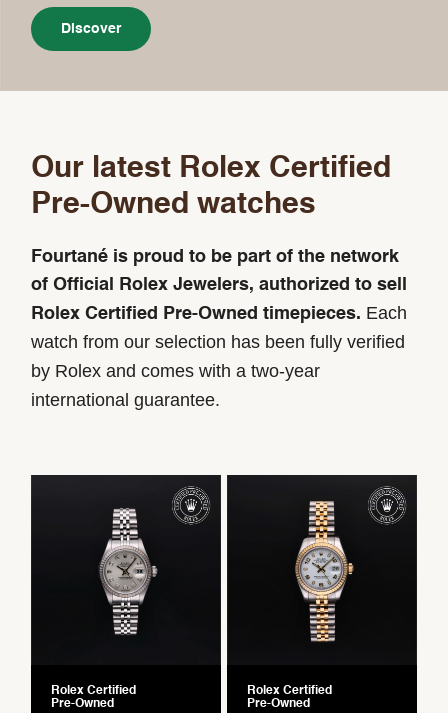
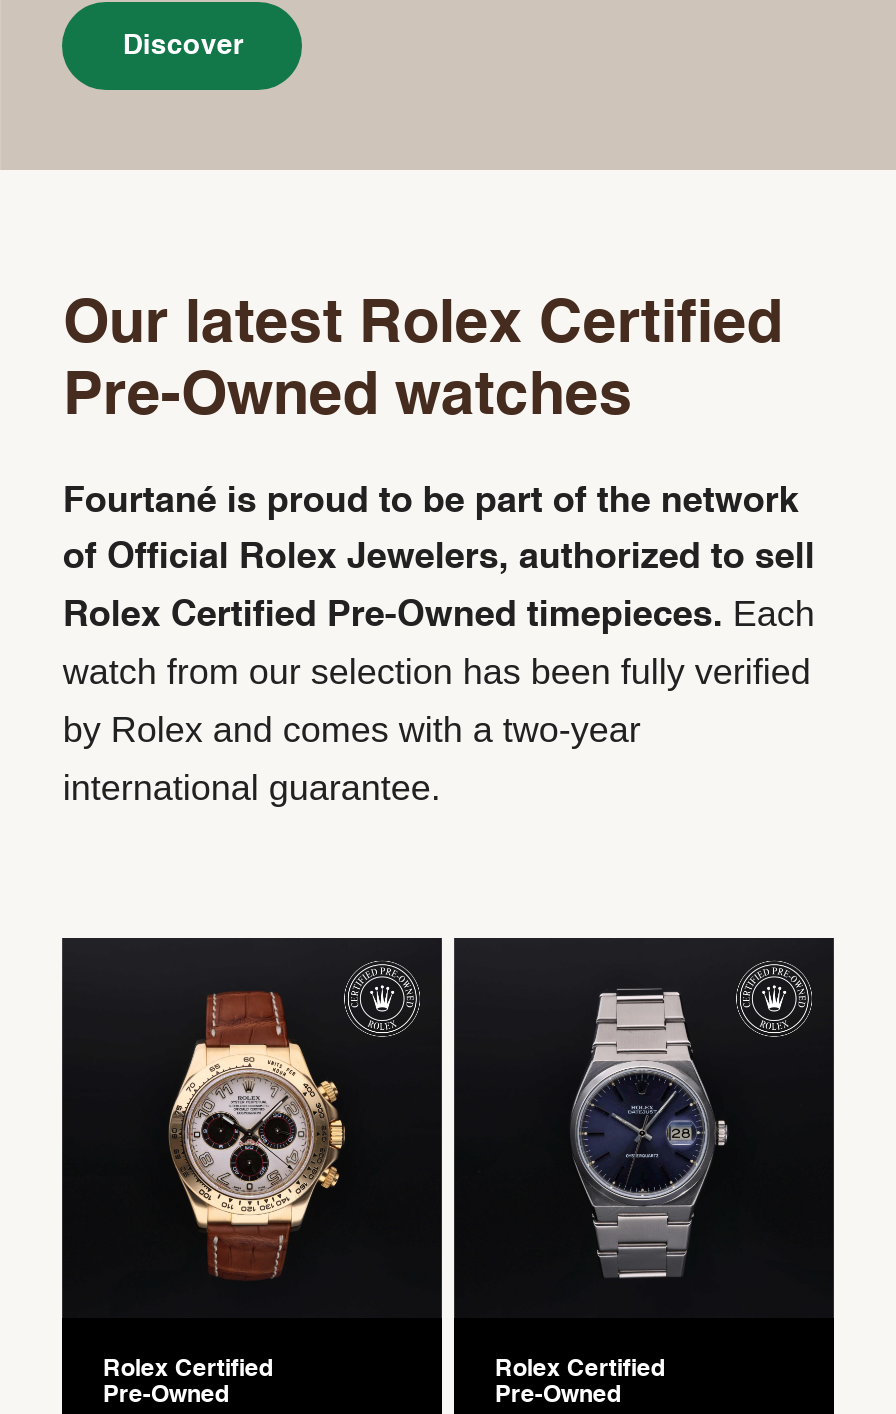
- [image]
+ [image]

- [image]
+ [image]
